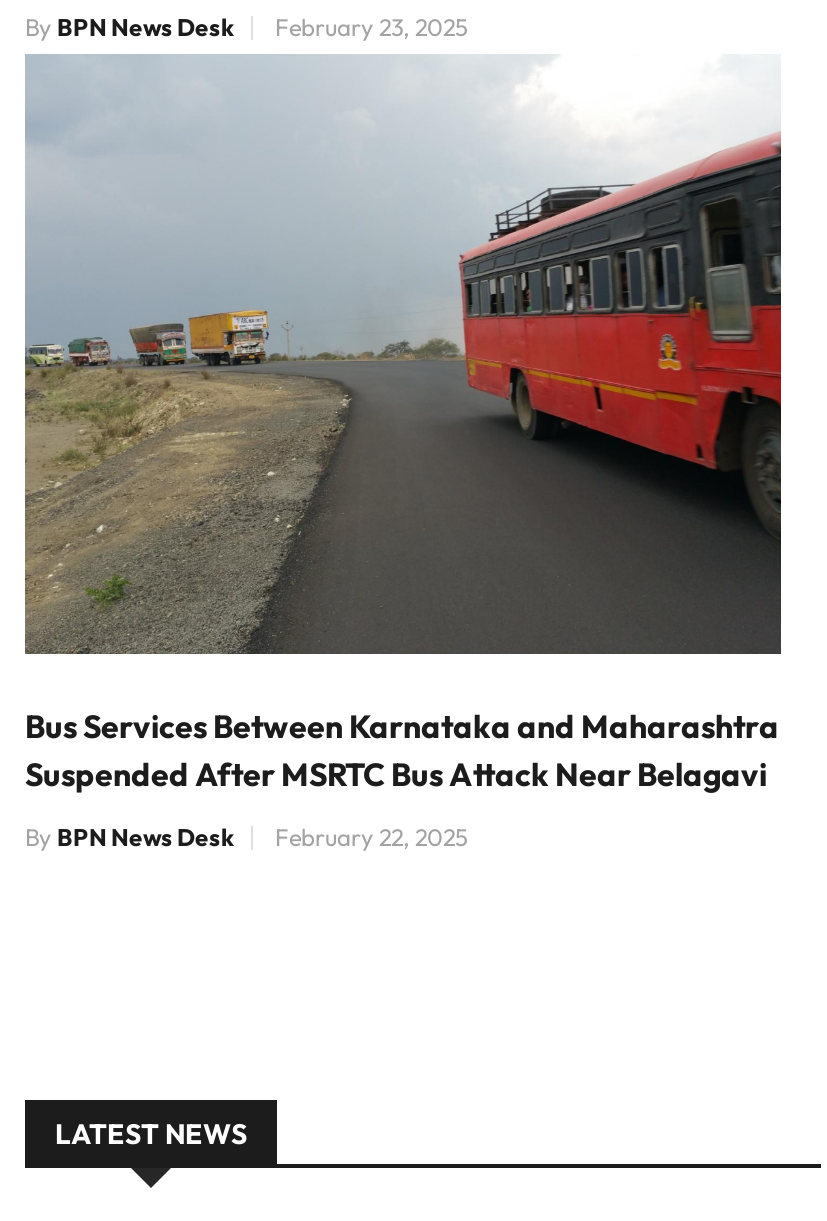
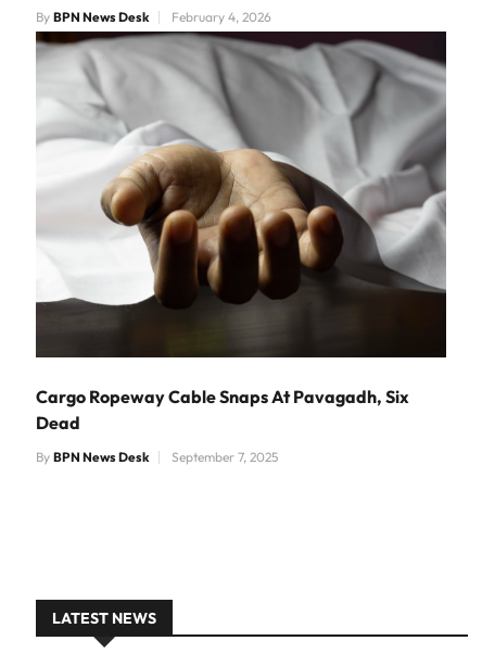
- By BPN News Desk February 23, 2025
+ By BPN News Desk February 4, 2026

- [image]
- Bus Services Between Karnataka and Maharashtra
- Suspended After MSRTC Bus Attack Near Belagavi
+ [image]
+ Cargo Ropeway Cable Snaps At Pavagadh, Six
+ Dead

- By BPN News Desk February 22, 2025
+ By BPN News Desk September 7, 2025
